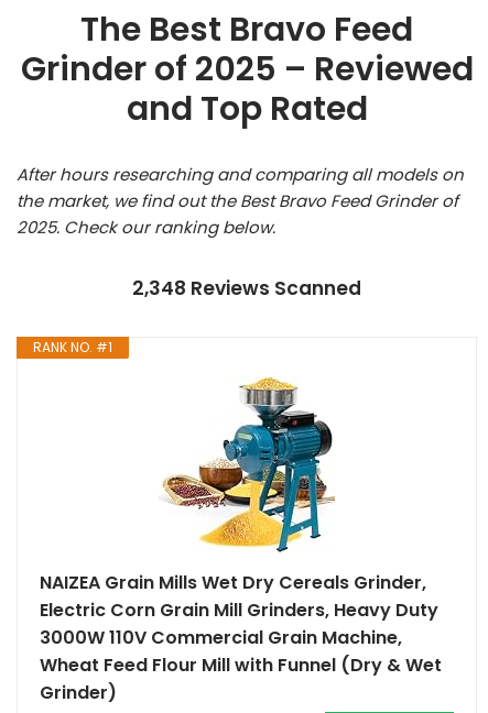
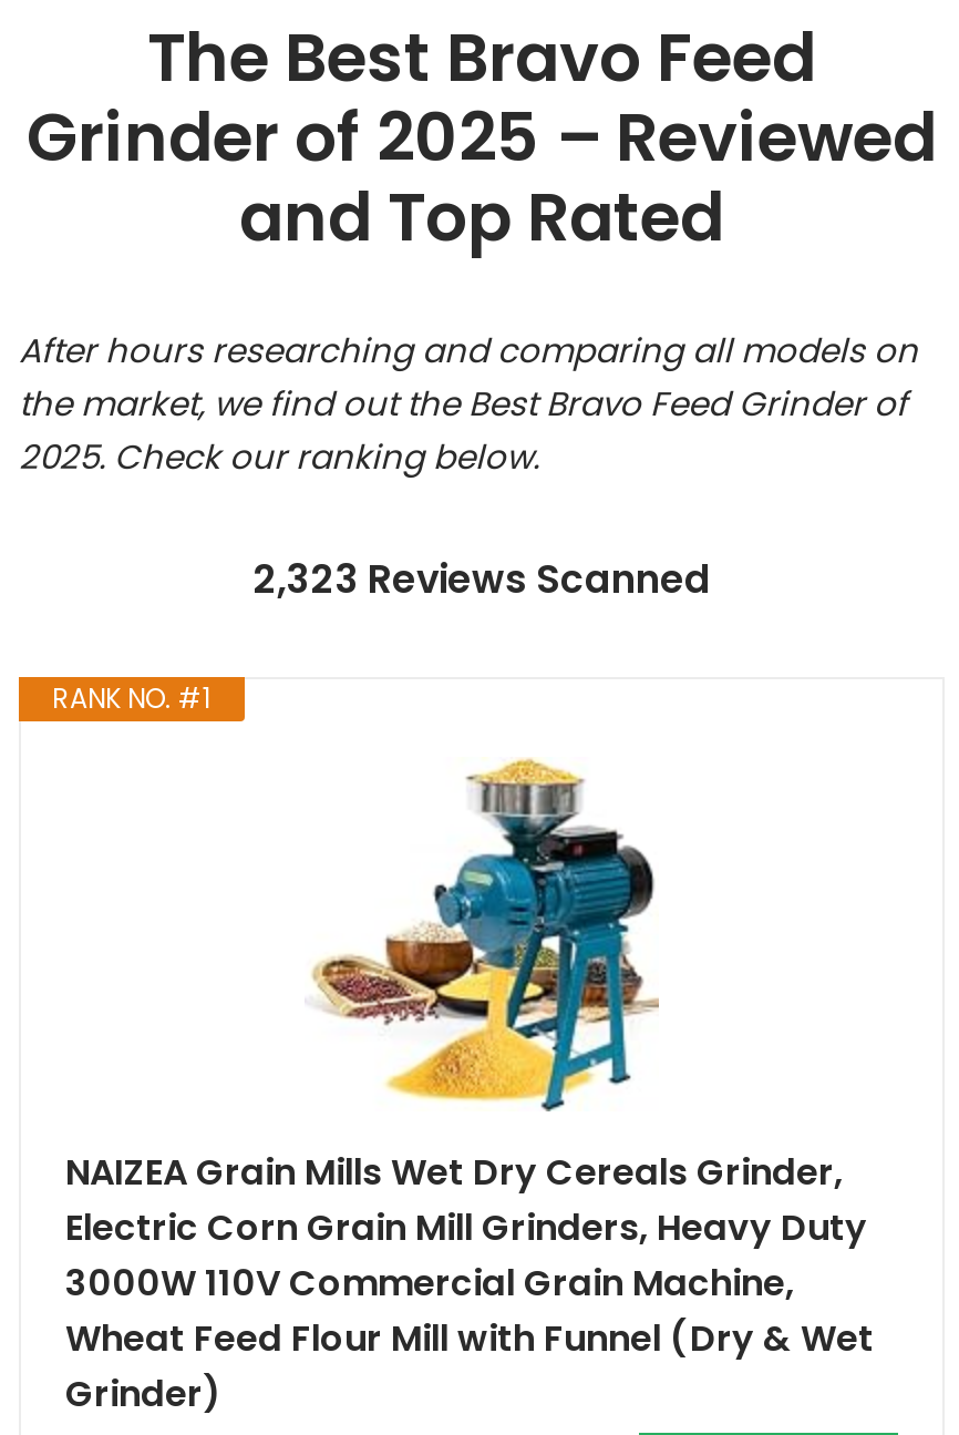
- 2,348 Reviews Scanned
+ 2,323 Reviews Scanned
